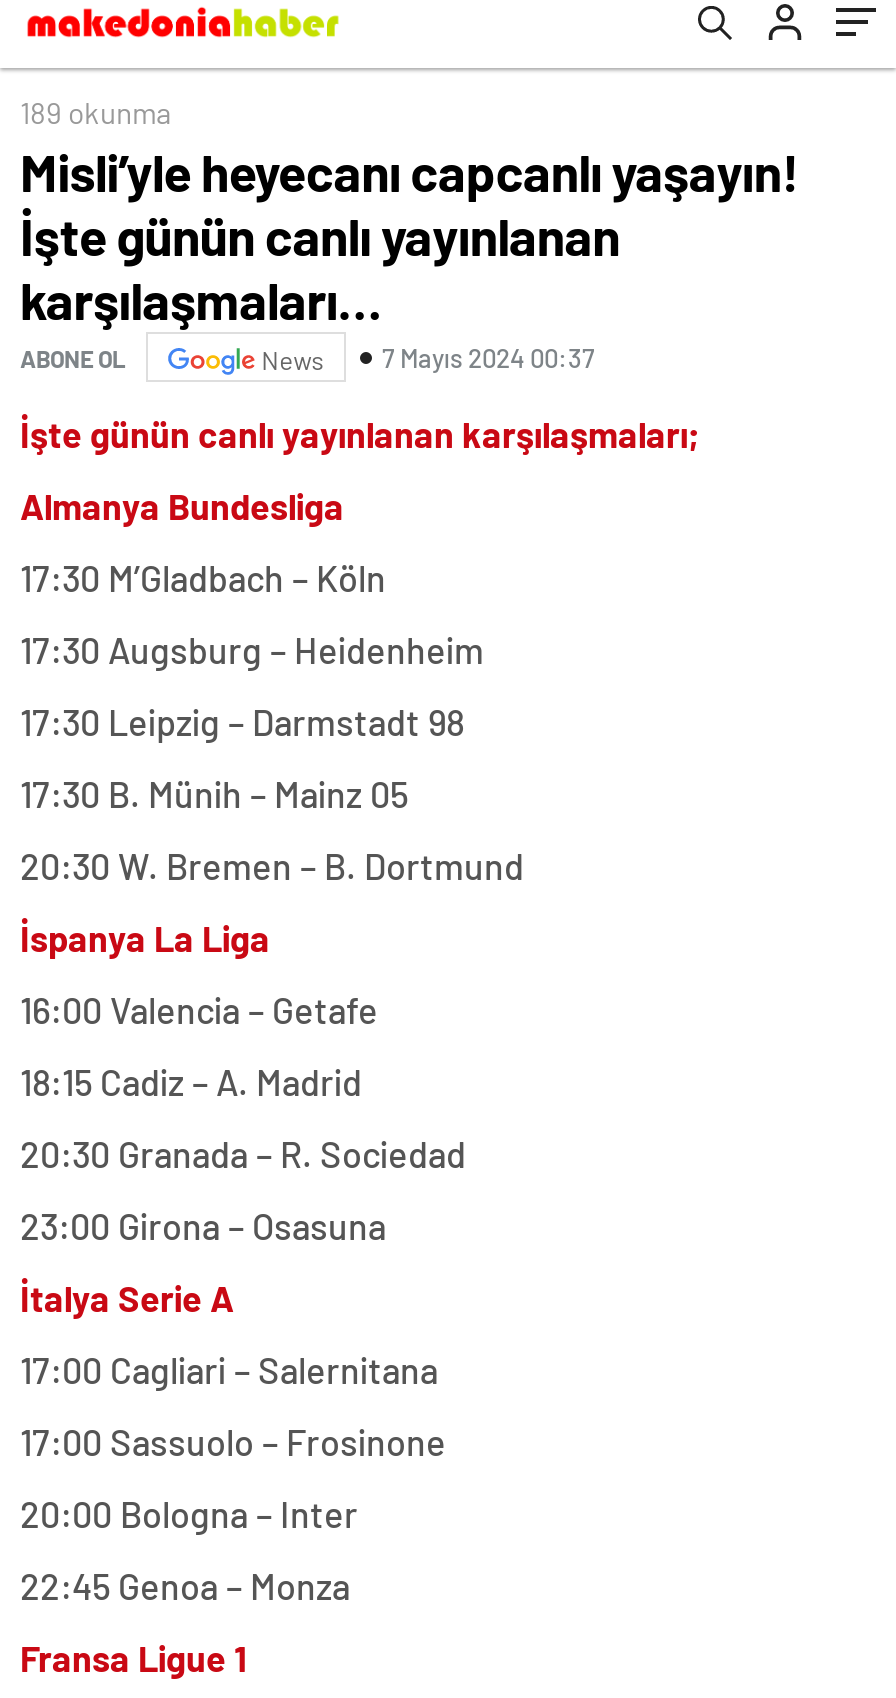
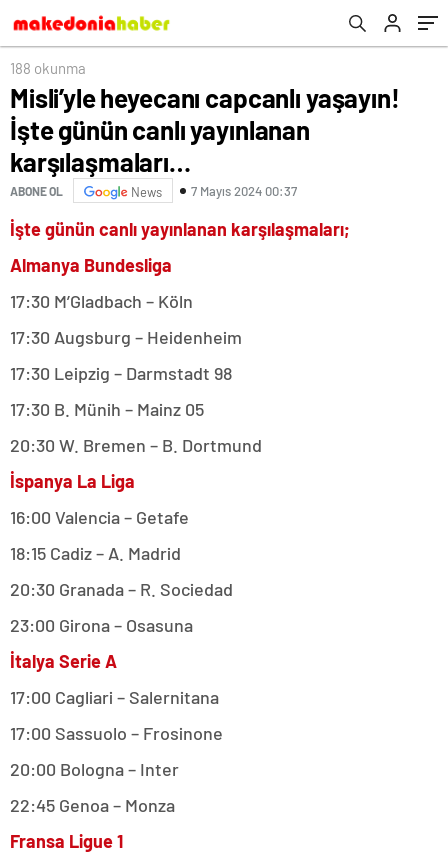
- 189 okunma
+ 188 okunma
